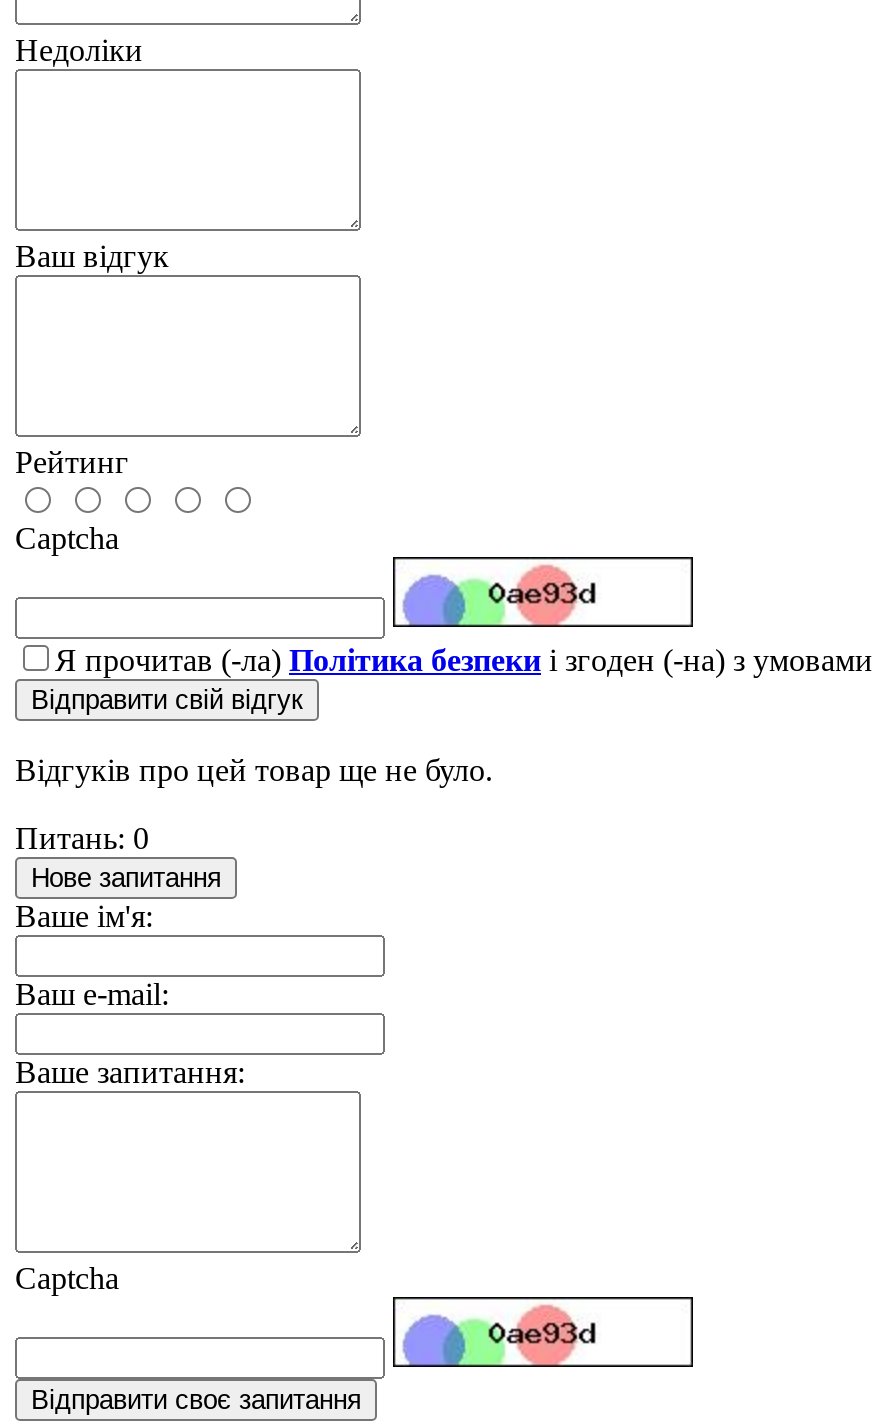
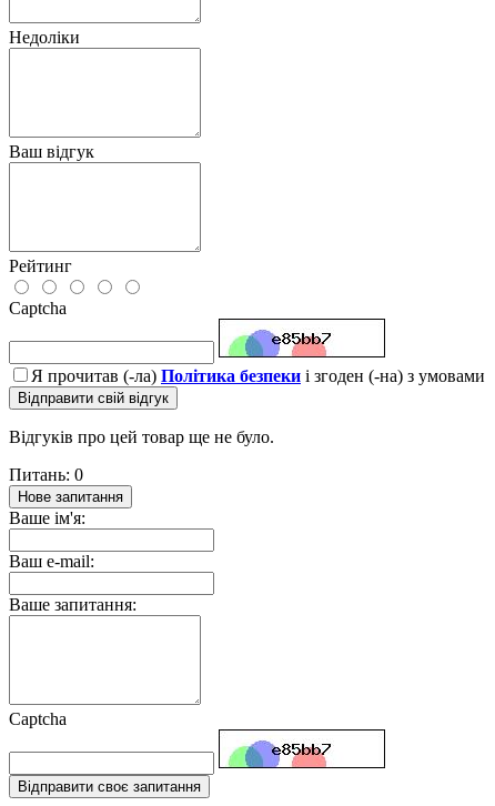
- [image]
+ [image]

- [image]
+ [image]
